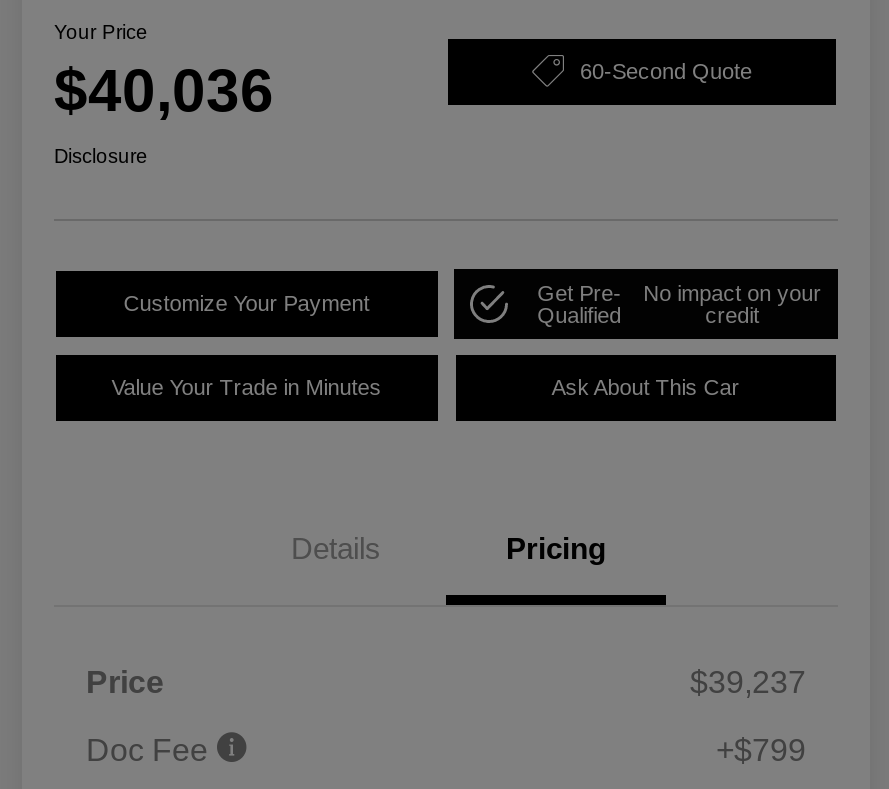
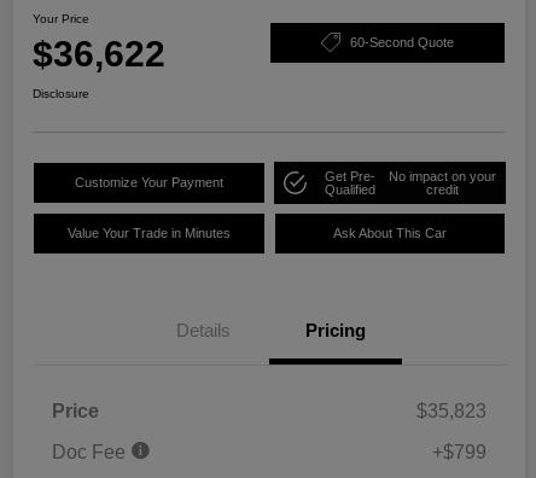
- $40,036
+ $36,622

- $39,237
+ $35,823
